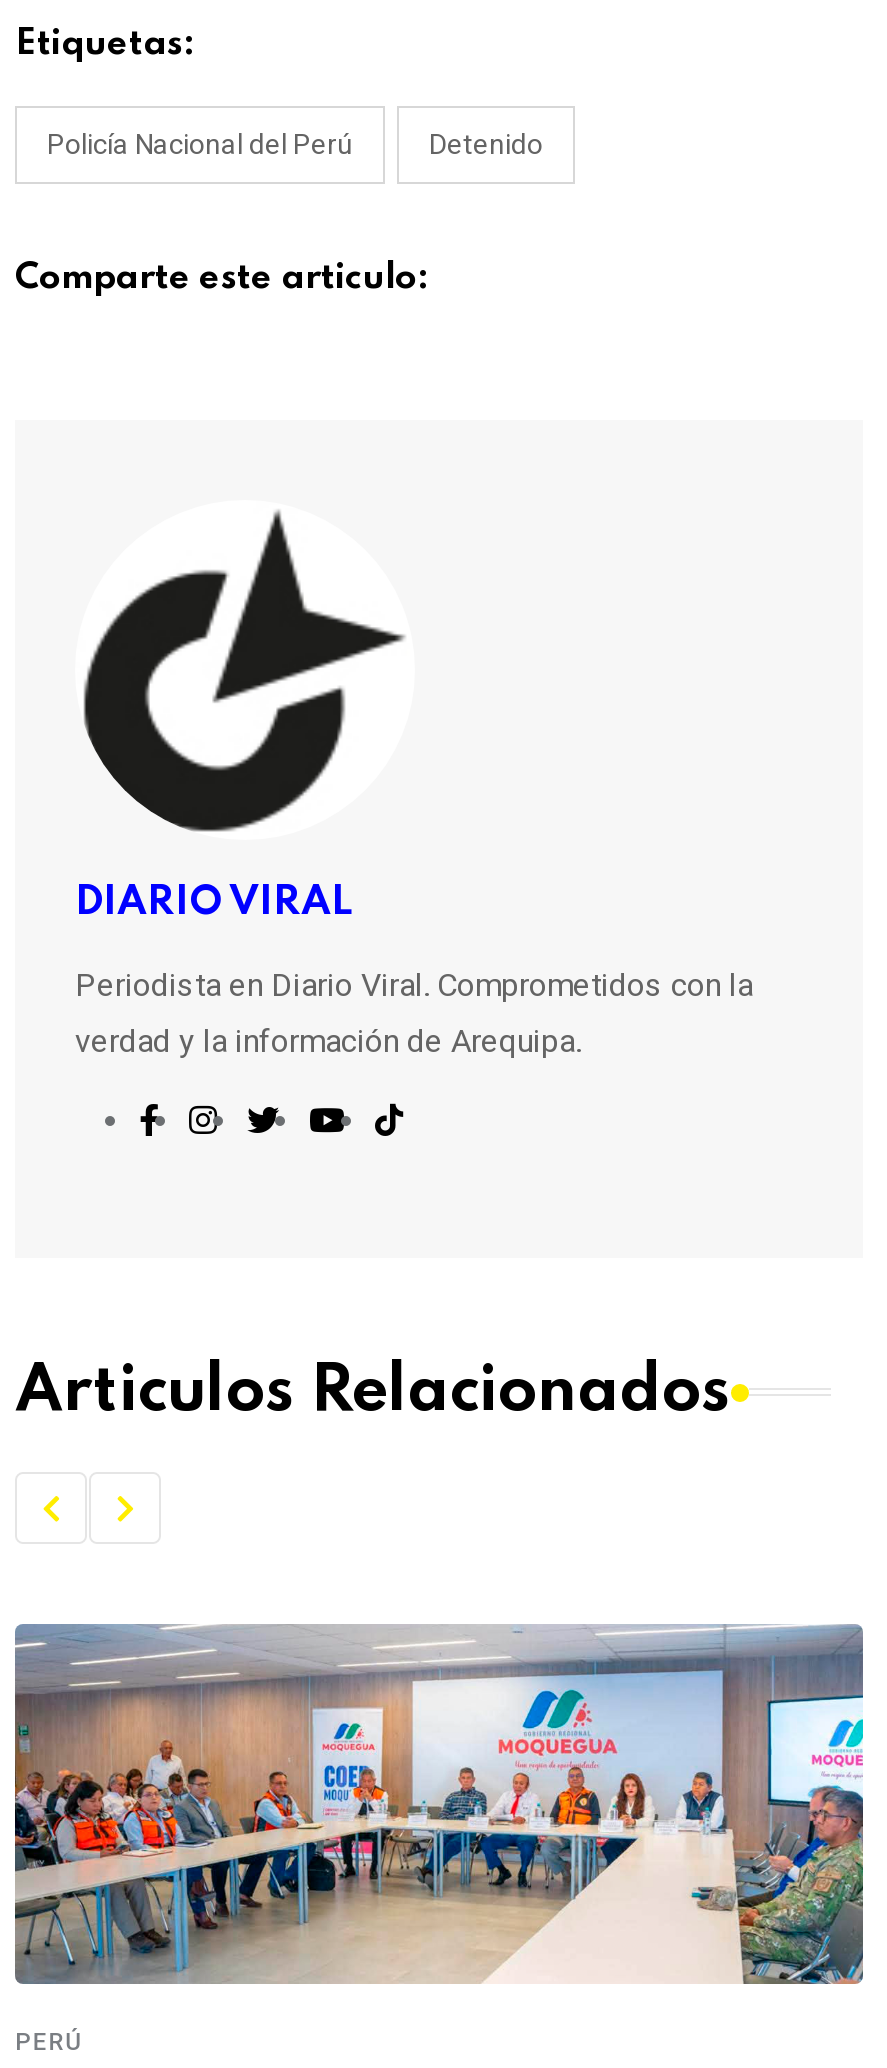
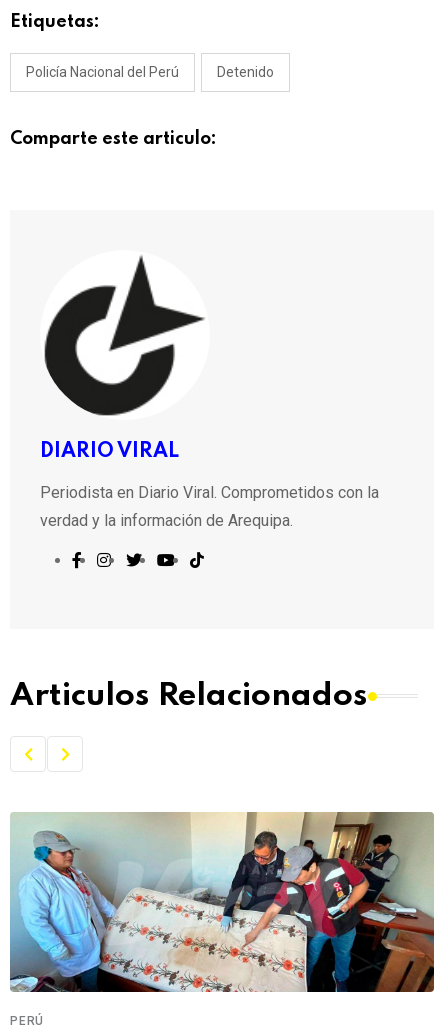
- [image]
+ [image]
